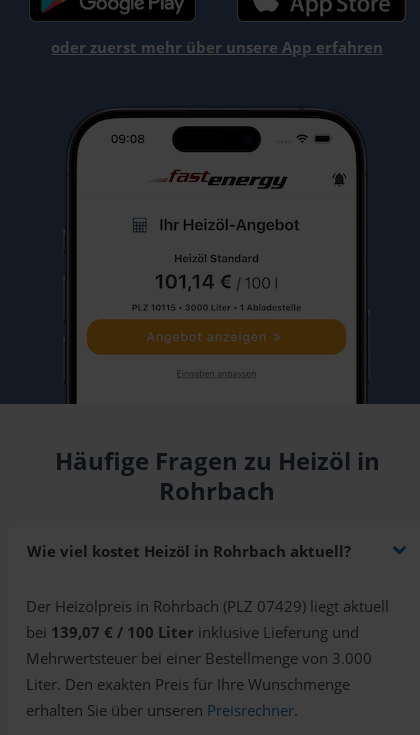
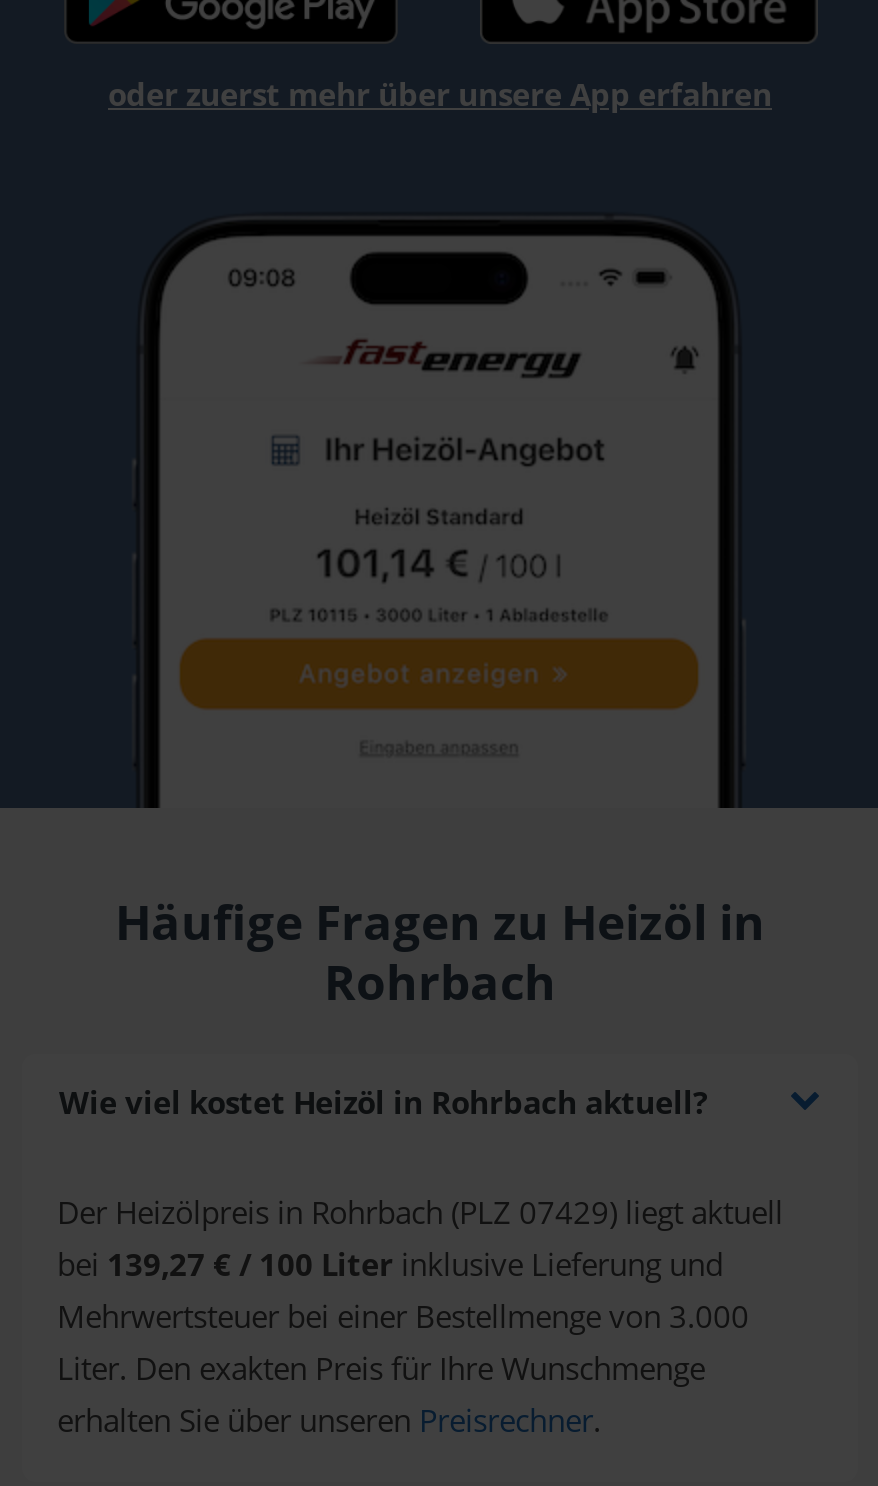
- bei 139,07 € / 100 Liter inklusive Lieferung und
+ bei 139,27 € / 100 Liter inklusive Lieferung und
